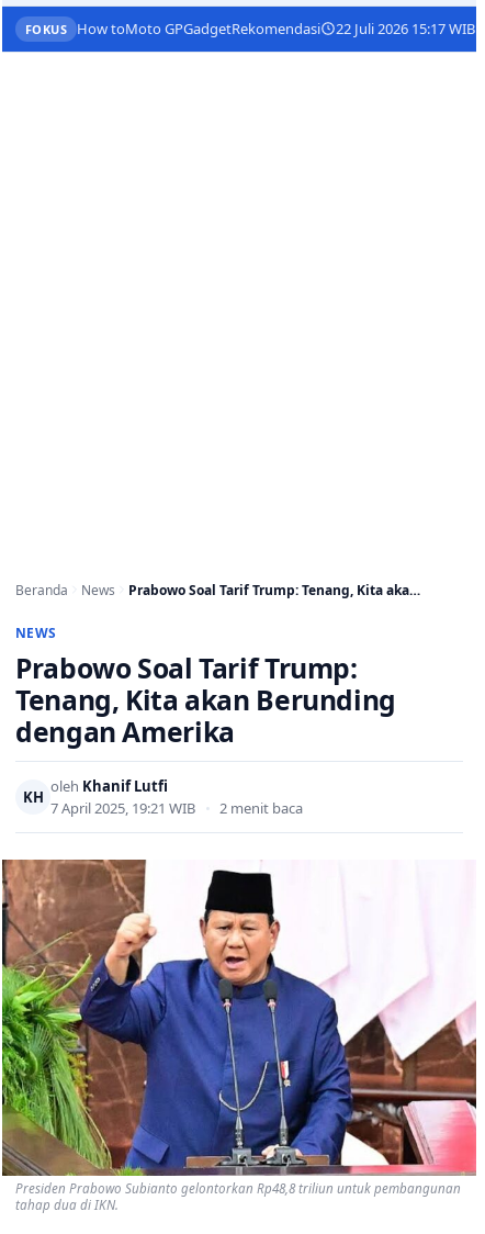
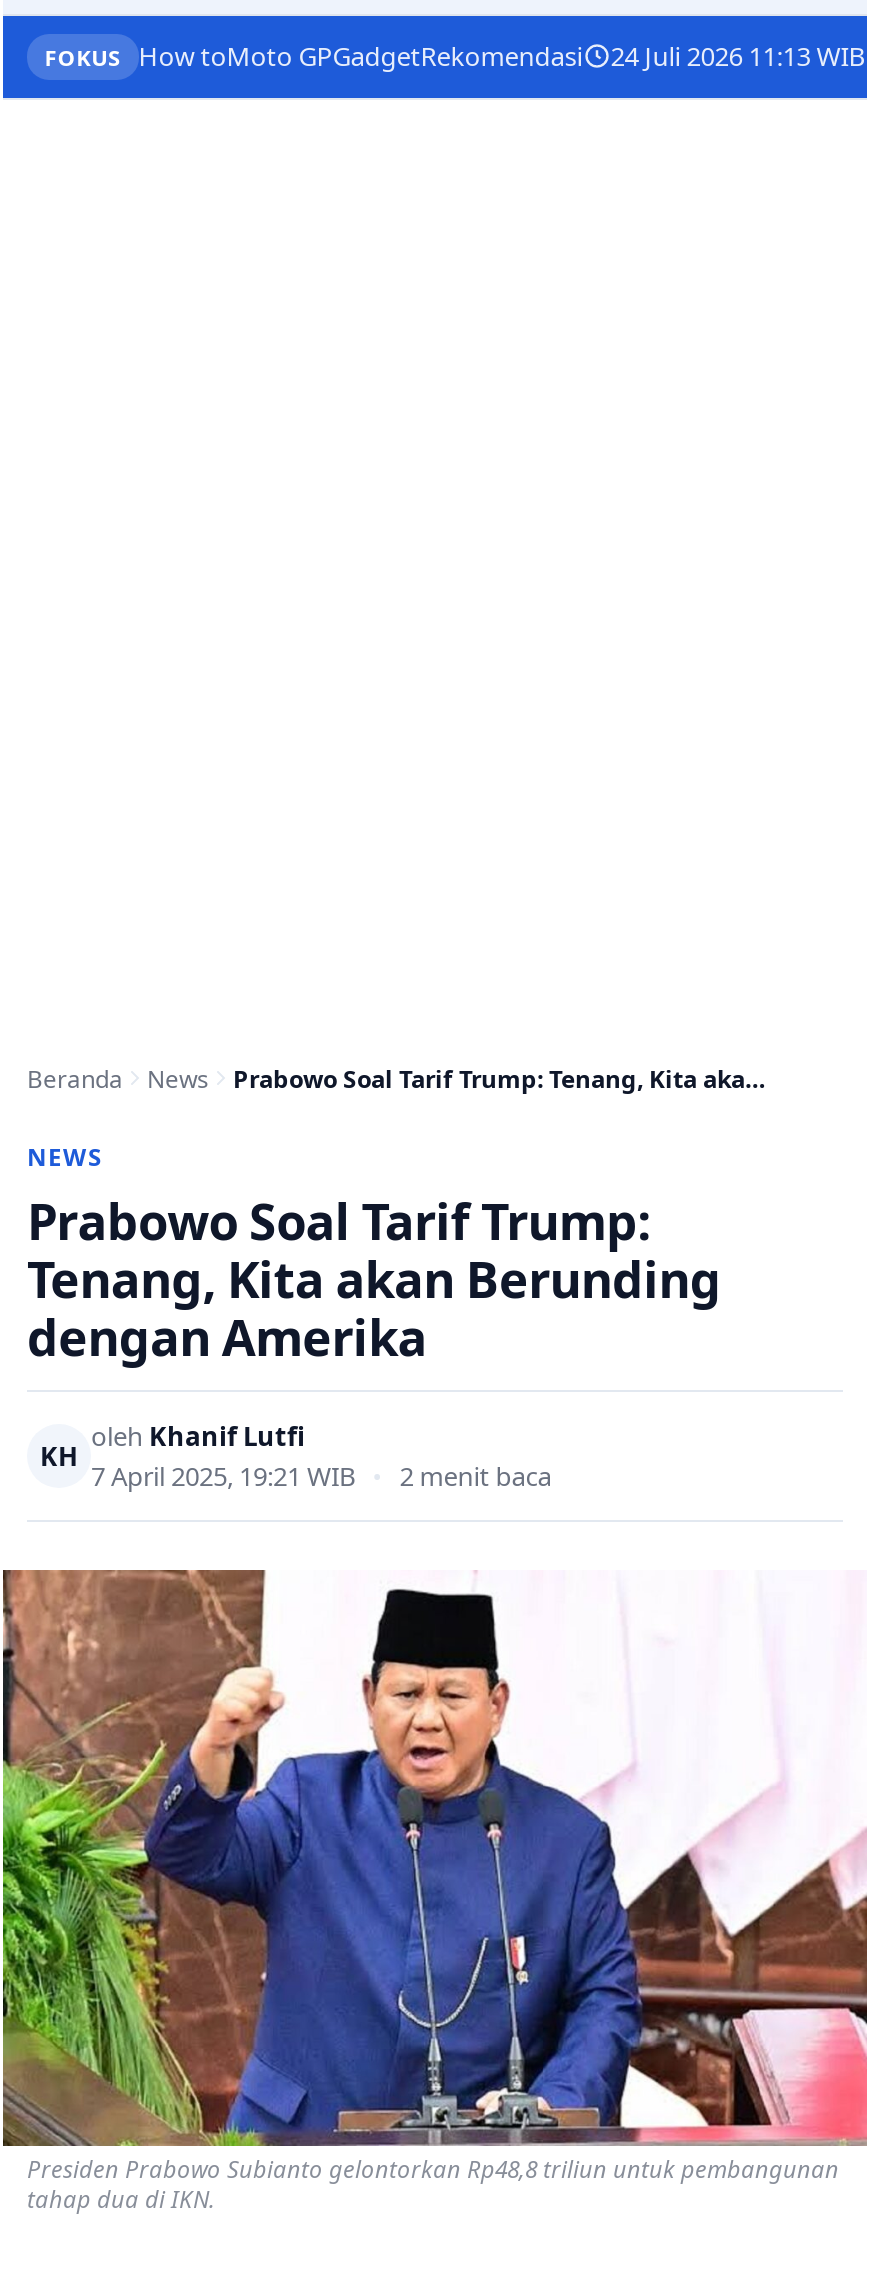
- FOKUS How toMoto GPGadgetRekomendasi 22 Juli 2026 15:17 WIB
+ FOKUS How toMoto GPGadgetRekomendasi 24 Juli 2026 11:13 WIB
